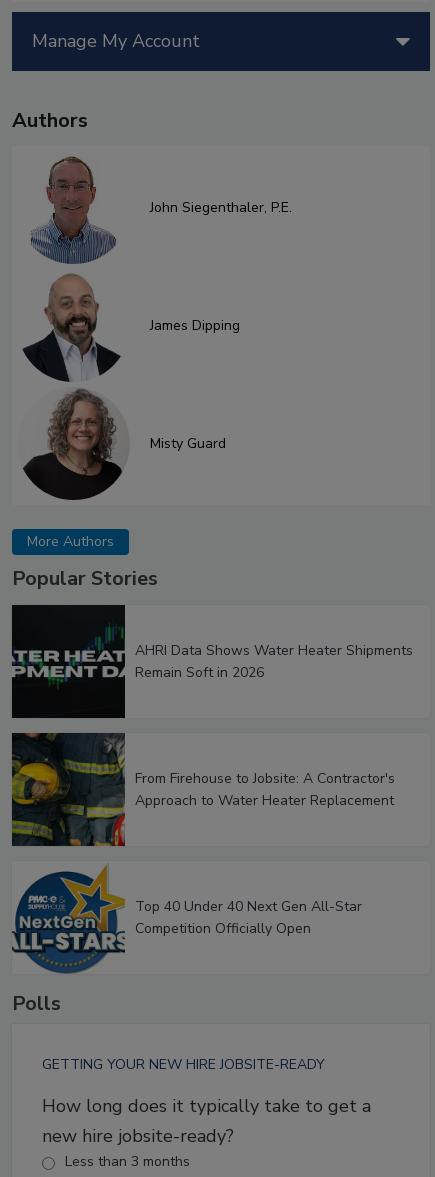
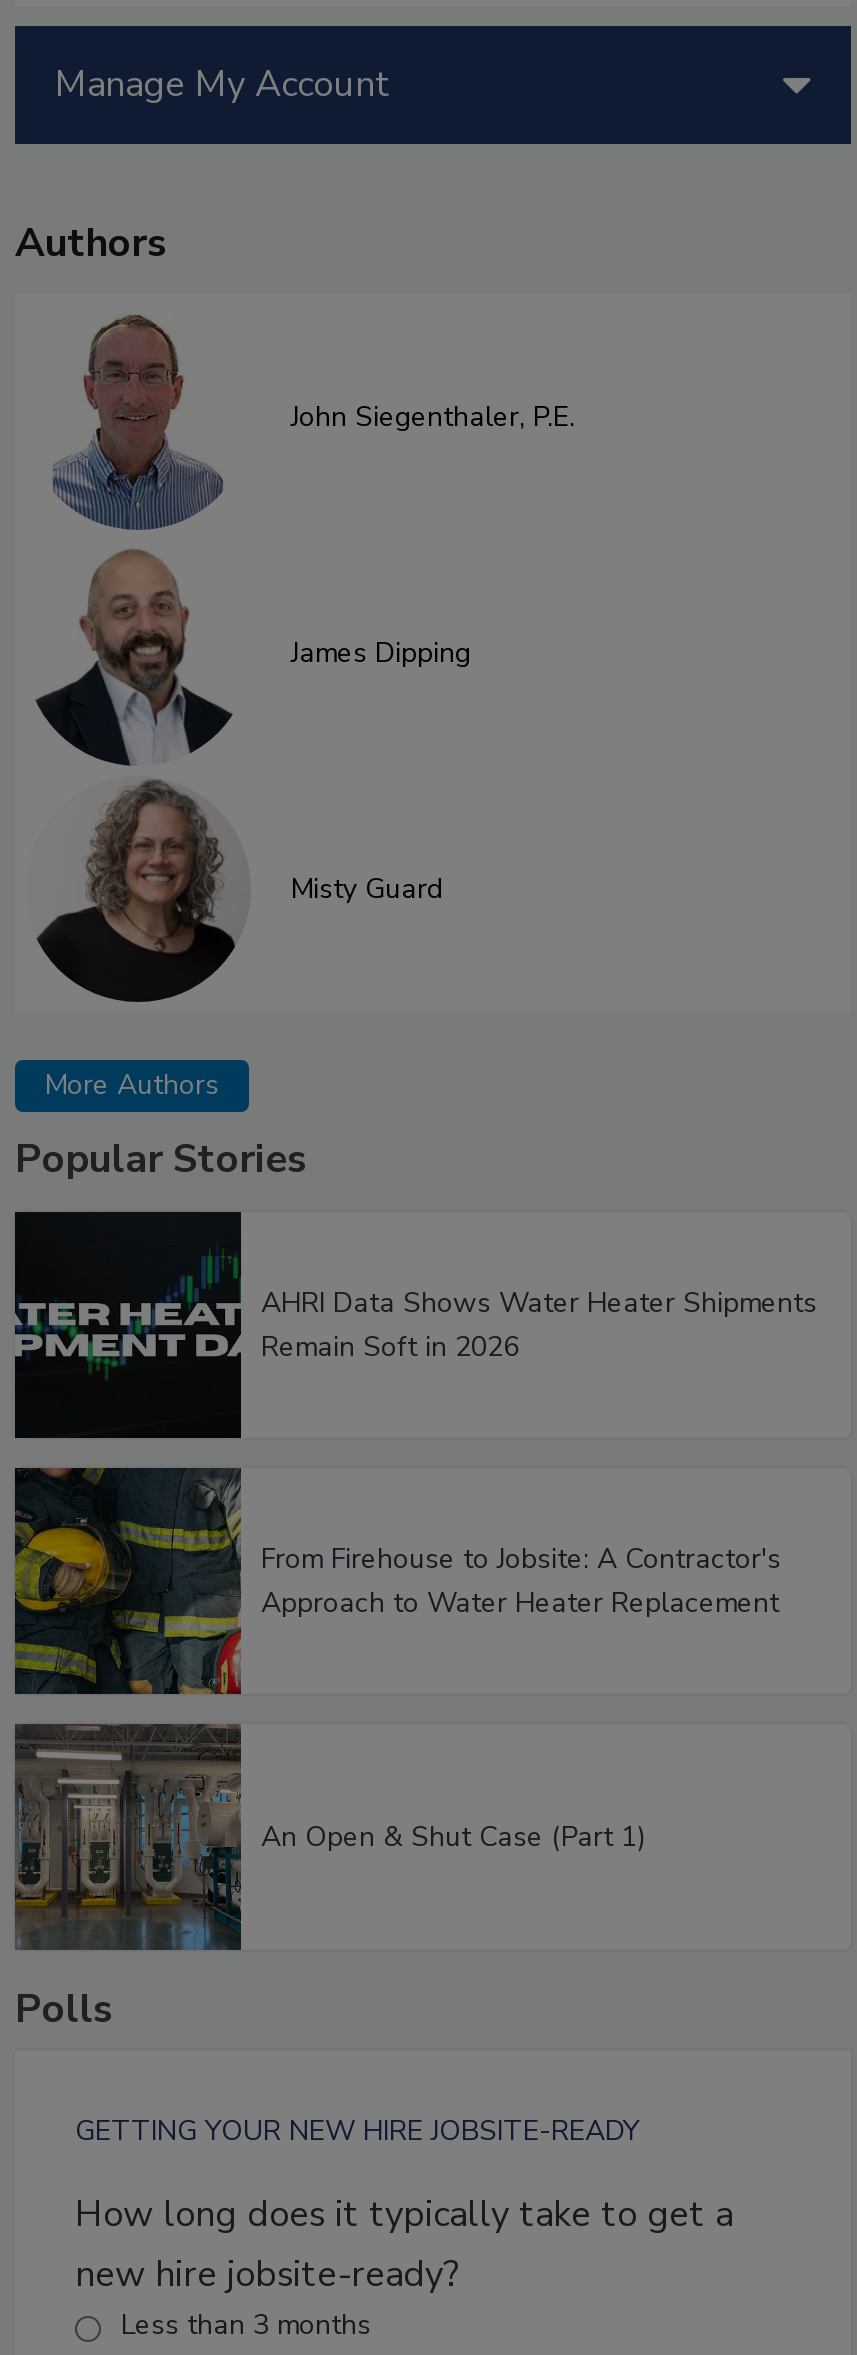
- [image]
- Top 40 Under 40 Next Gen All-Star
- Competition Officially Open
+ [image]
+ An Open & Shut Case (Part 1)
